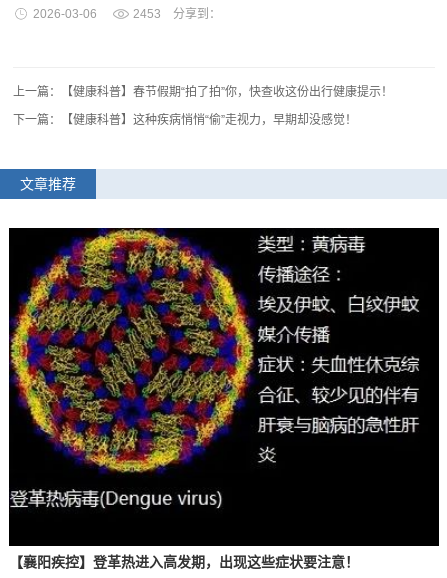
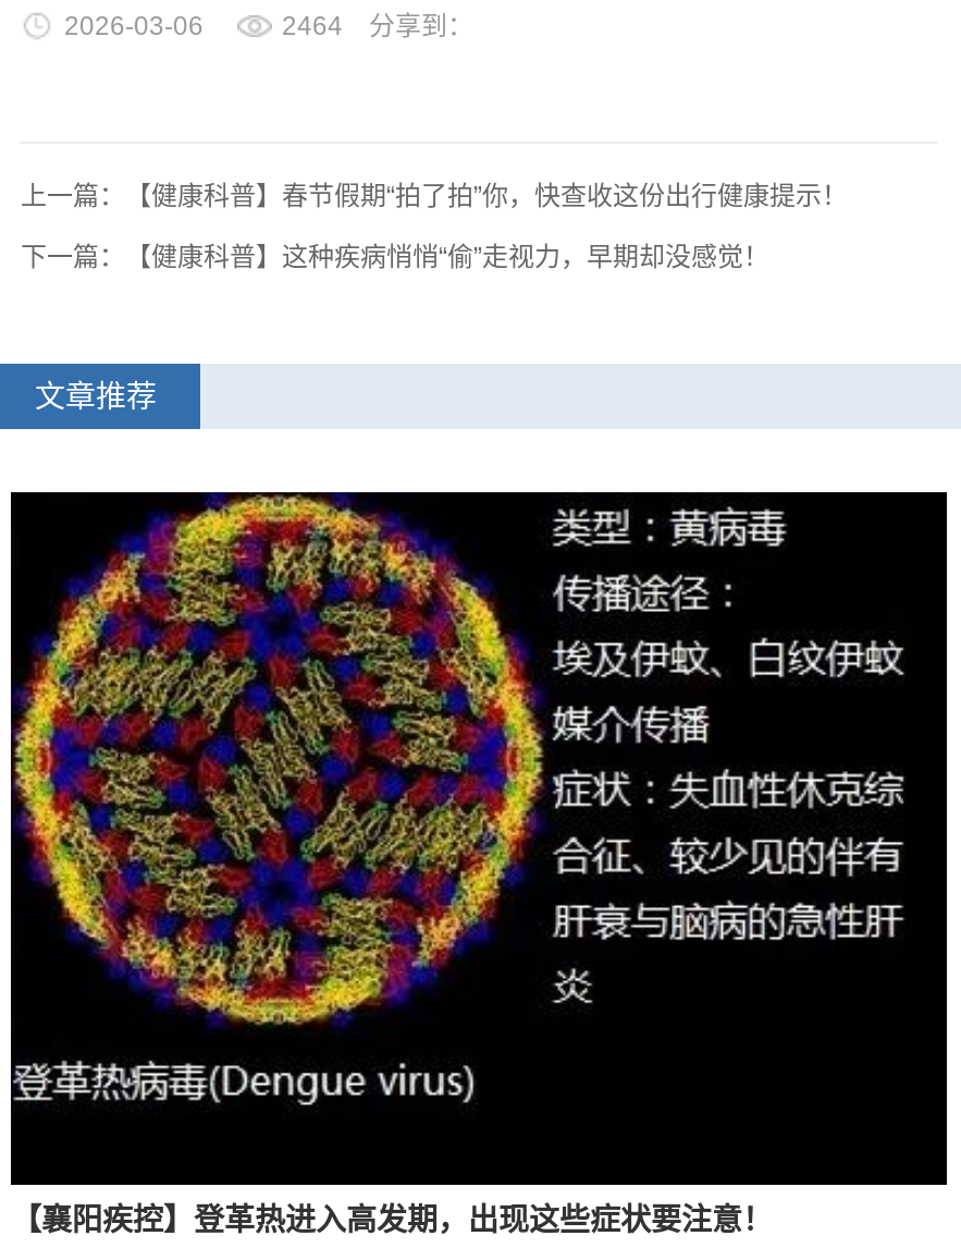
- 2453 分享到：
+ 2464 分享到：
